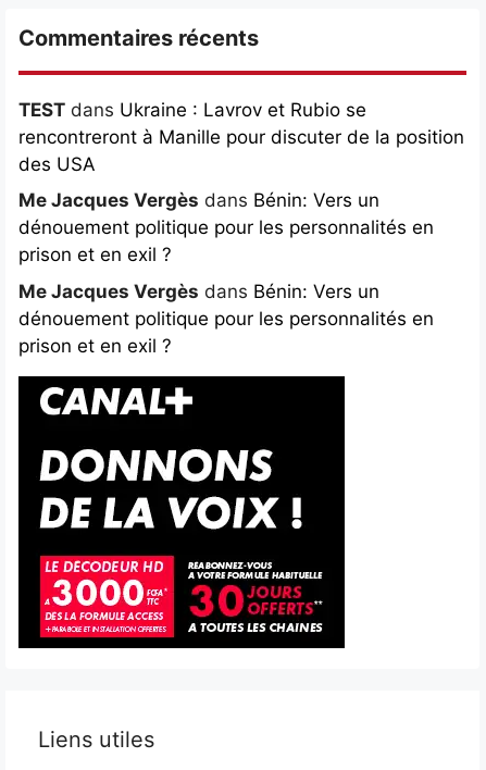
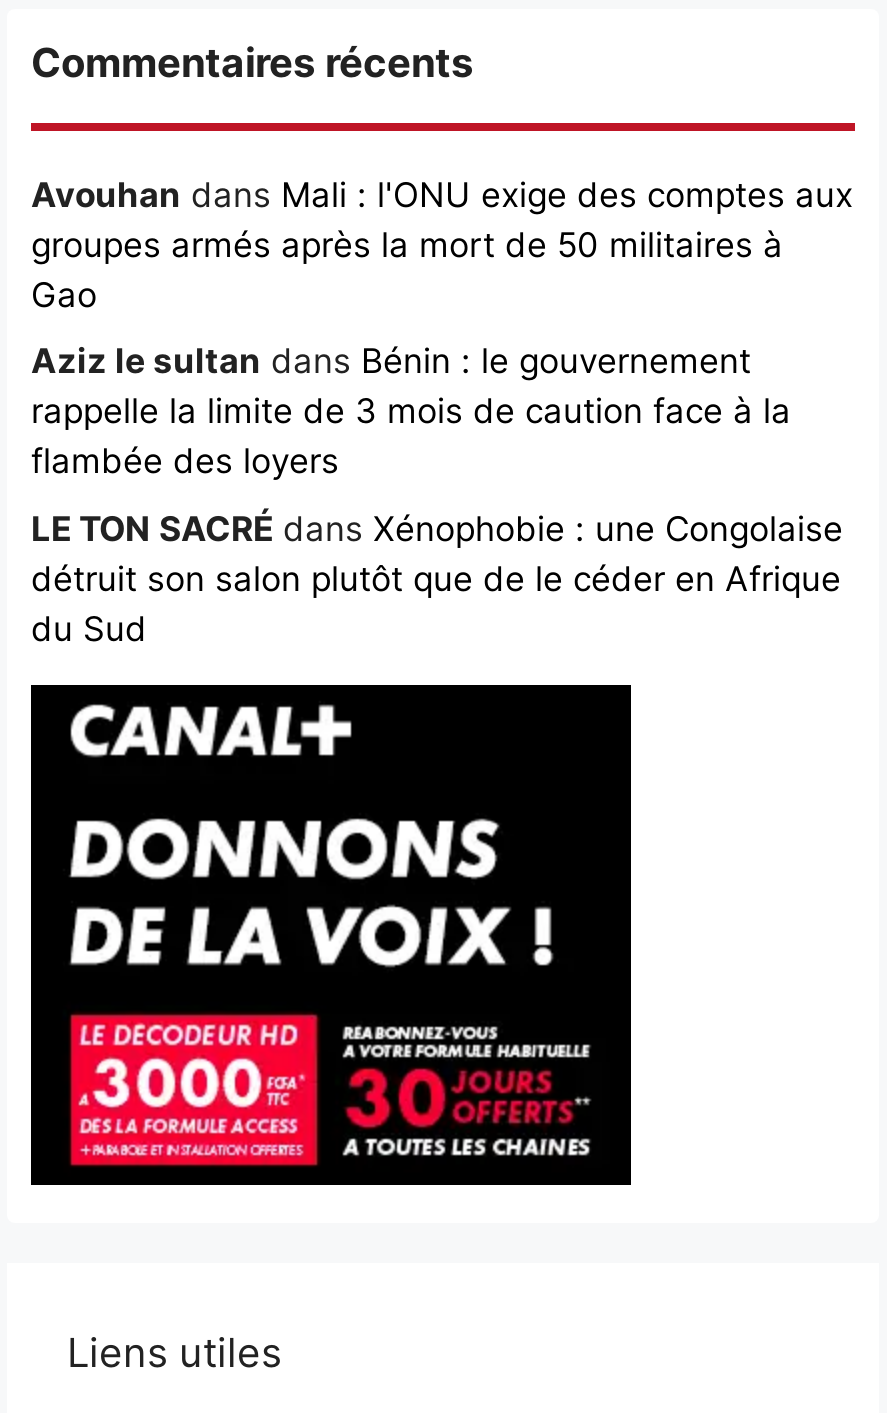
- TEST dans Ukraine : Lavrov et Rubio se
- rencontreront à Manille pour discuter de la position
- des USA
+ Avouhan dans Mali : l'ONU exige des comptes aux
+ groupes armés après la mort de 50 militaires à
+ Gao

- Me Jacques Vergès dans Bénin: Vers un
- dénouement politique pour les personnalités en
- prison et en exil ?
+ Aziz le sultan dans Bénin : le gouvernement
+ rappelle la limite de 3 mois de caution face à la
+ flambée des loyers

- Me Jacques Vergès dans Bénin: Vers un
- dénouement politique pour les personnalités en
- prison et en exil ?
+ LE TON SACRÉ dans Xénophobie : une Congolaise
+ détruit son salon plutôt que de le céder en Afrique
+ du Sud
